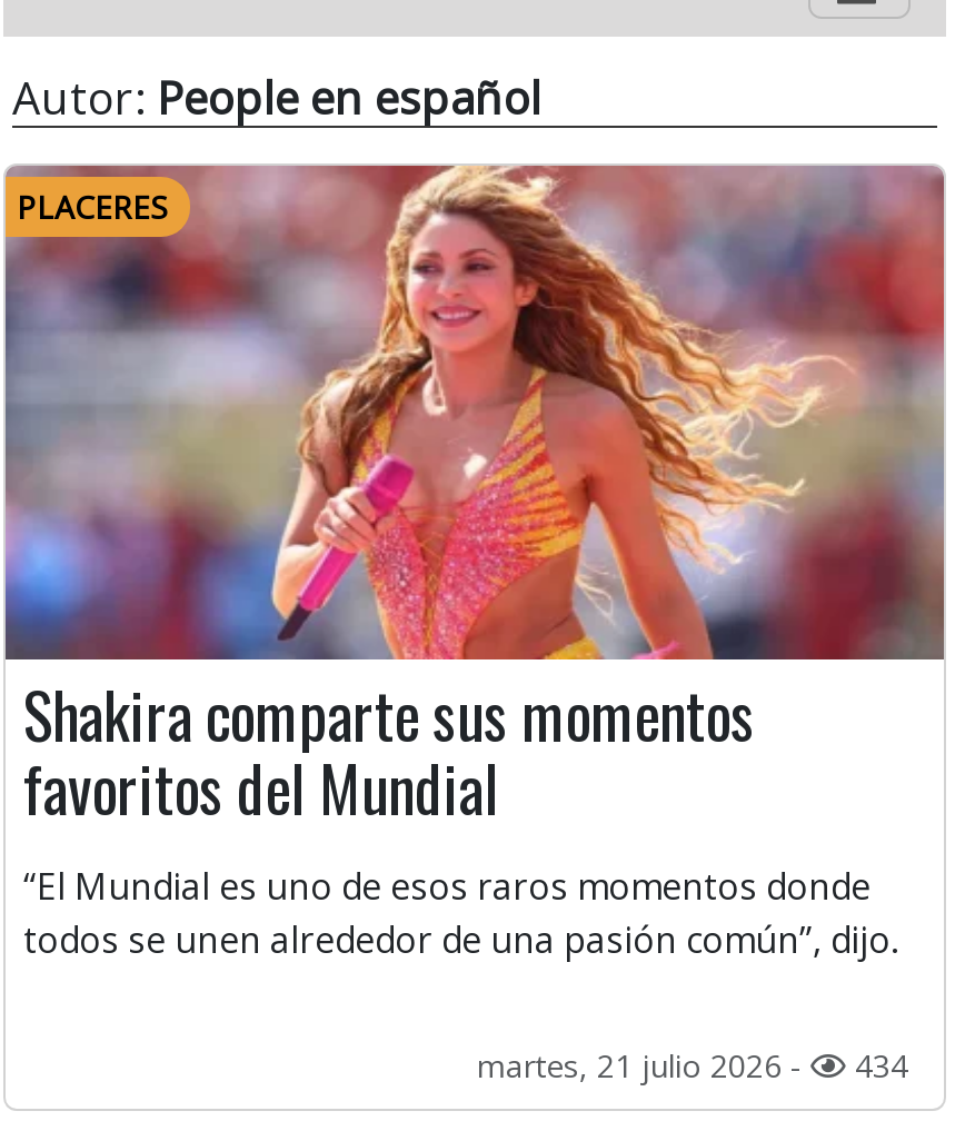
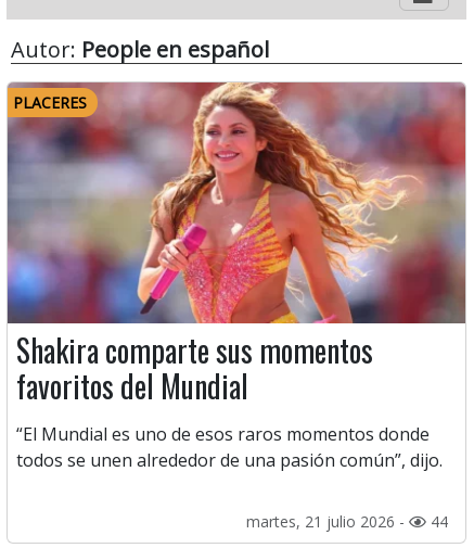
- martes, 21 julio 2026 - 434
+ martes, 21 julio 2026 - 44
